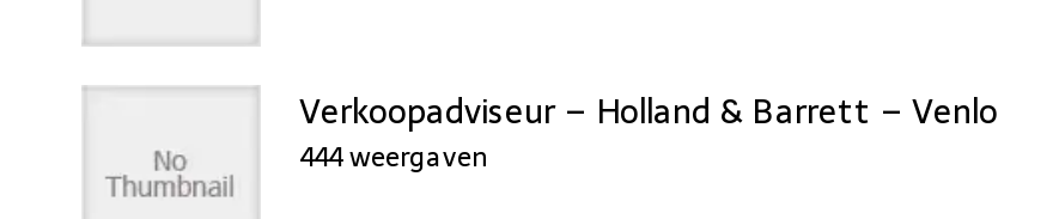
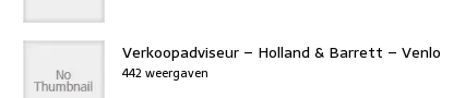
- 444 weergaven
+ 442 weergaven
